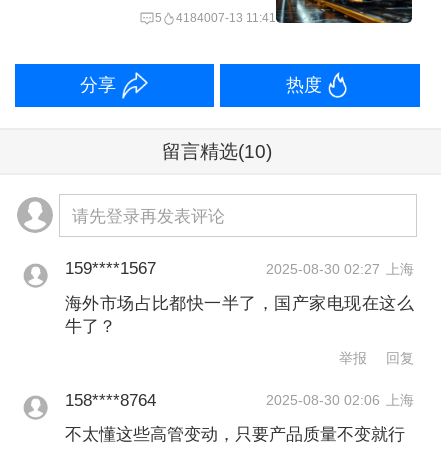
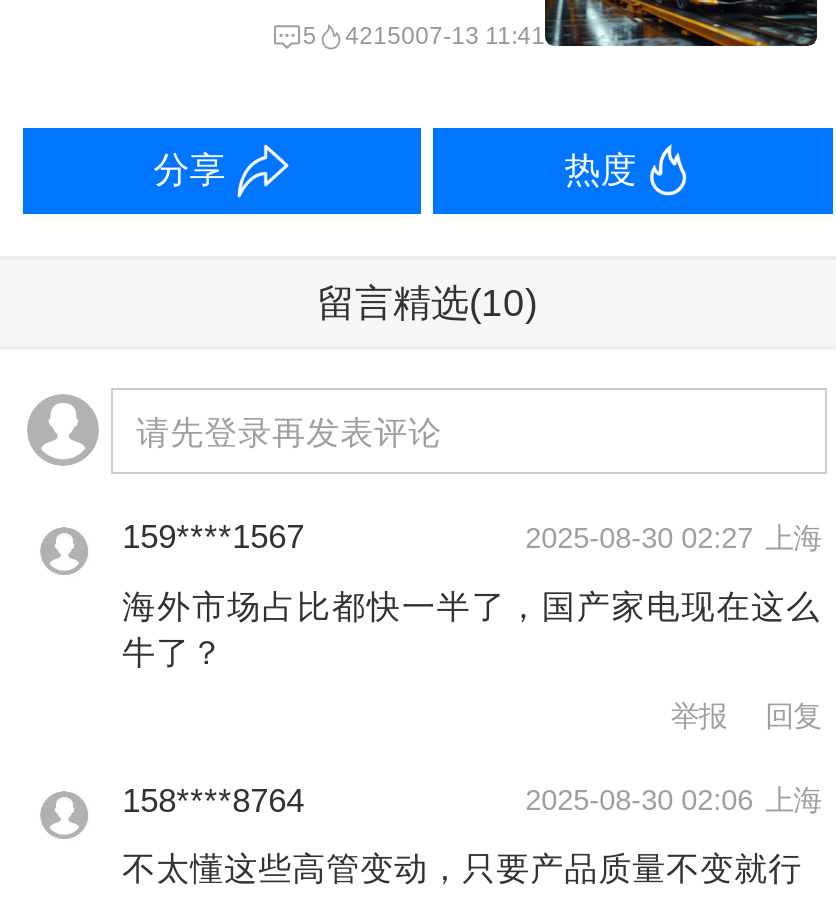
- 5 4184007-13 11:41
+ 5 4215007-13 11:41
